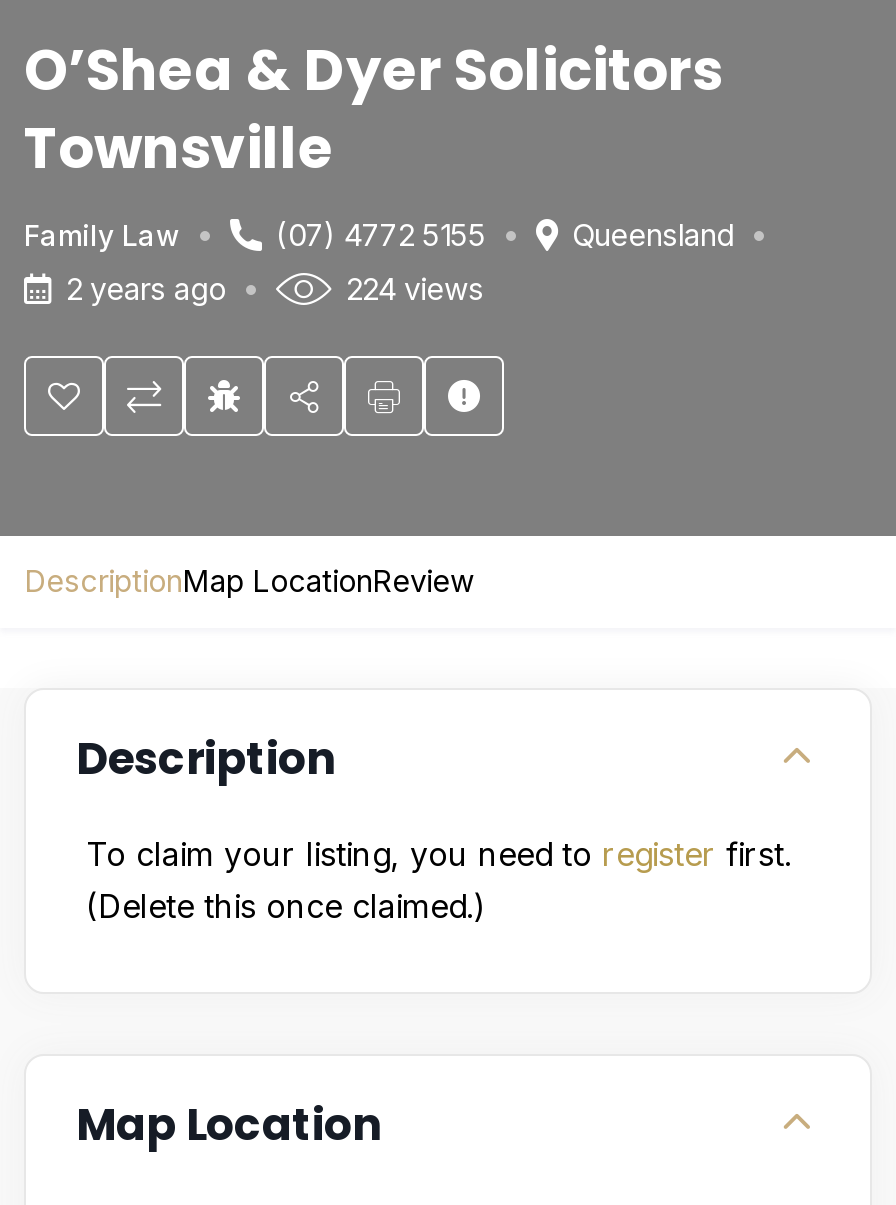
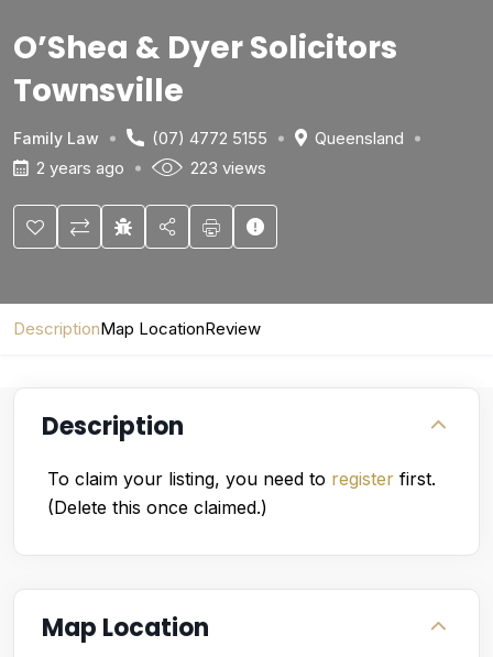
- 224 views
+ 223 views
